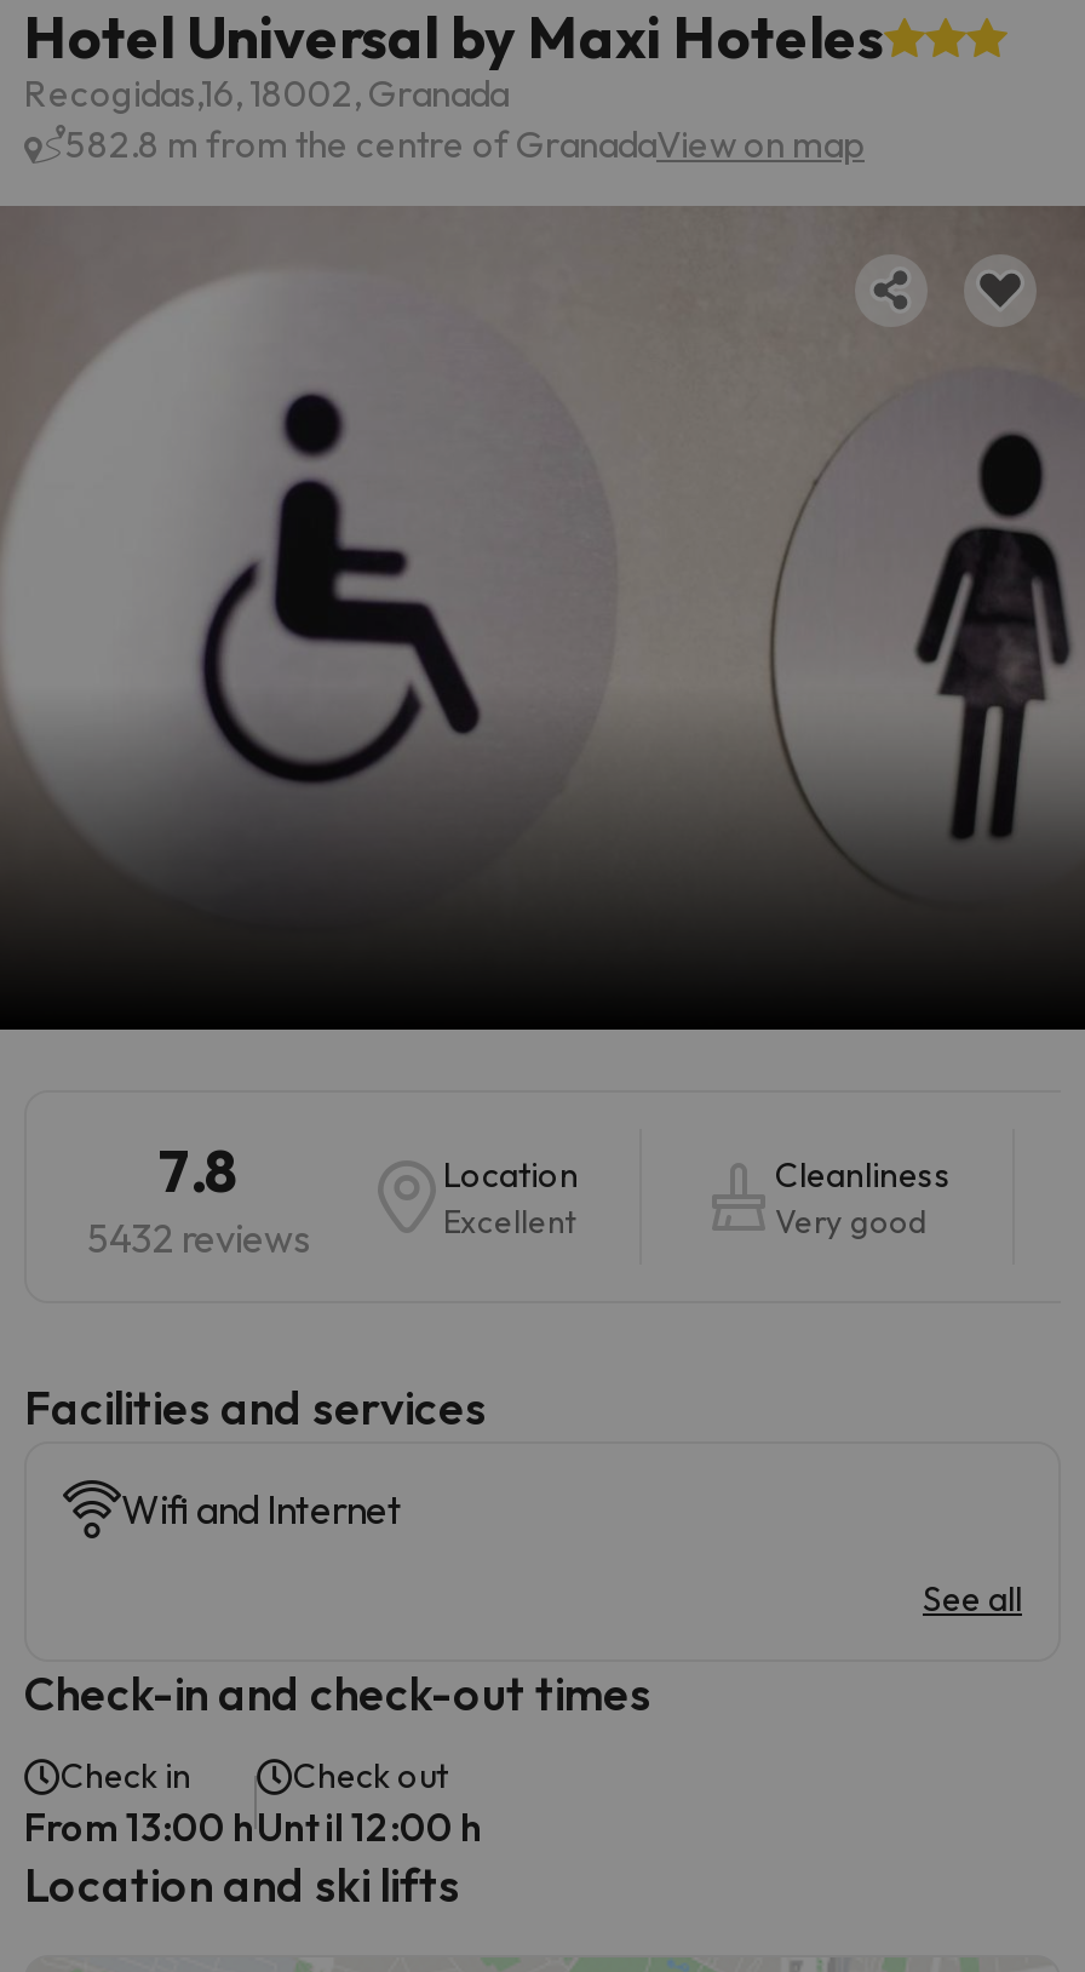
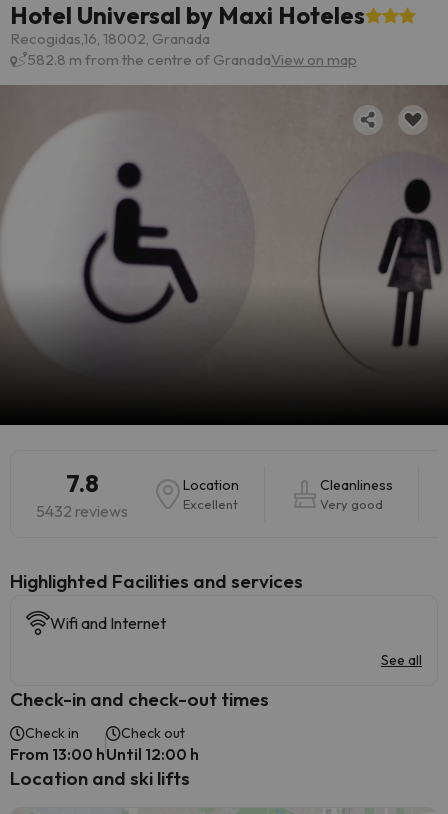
- Facilities and services
+ Highlighted Facilities and services
